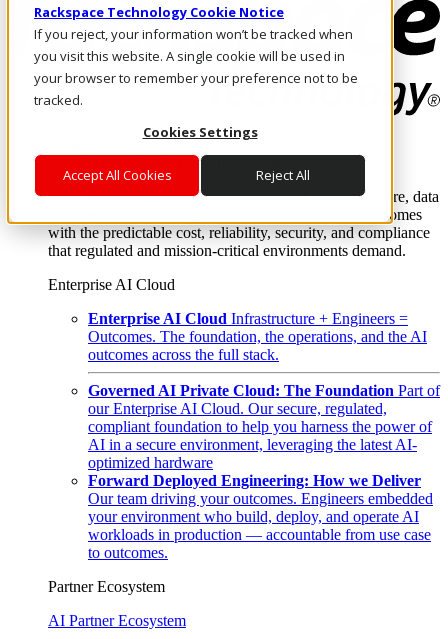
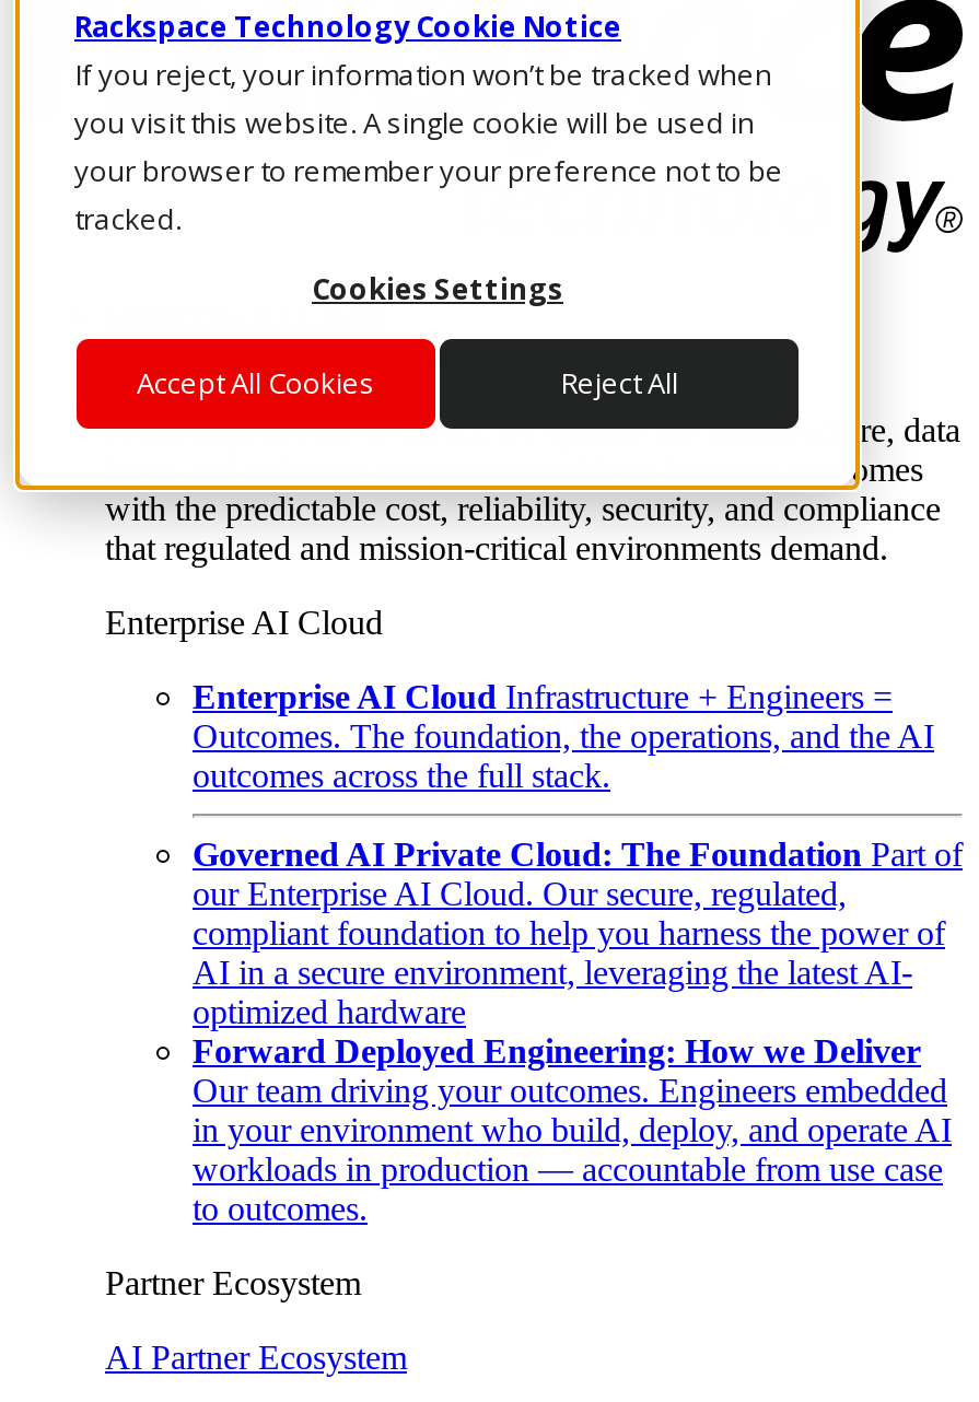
- your environment who build, deploy, and operate AI
+ in your environment who build, deploy, and operate AI
